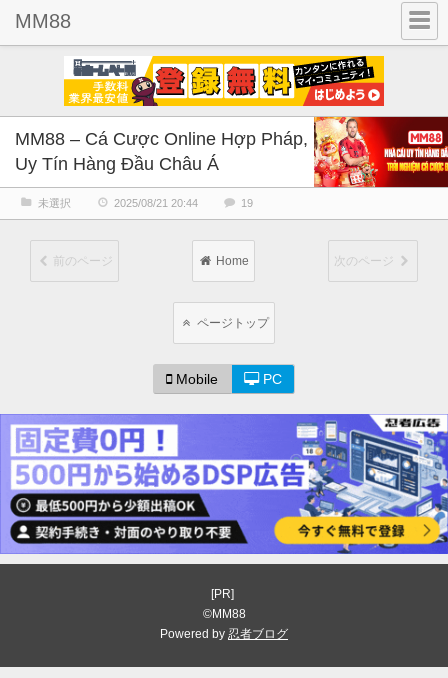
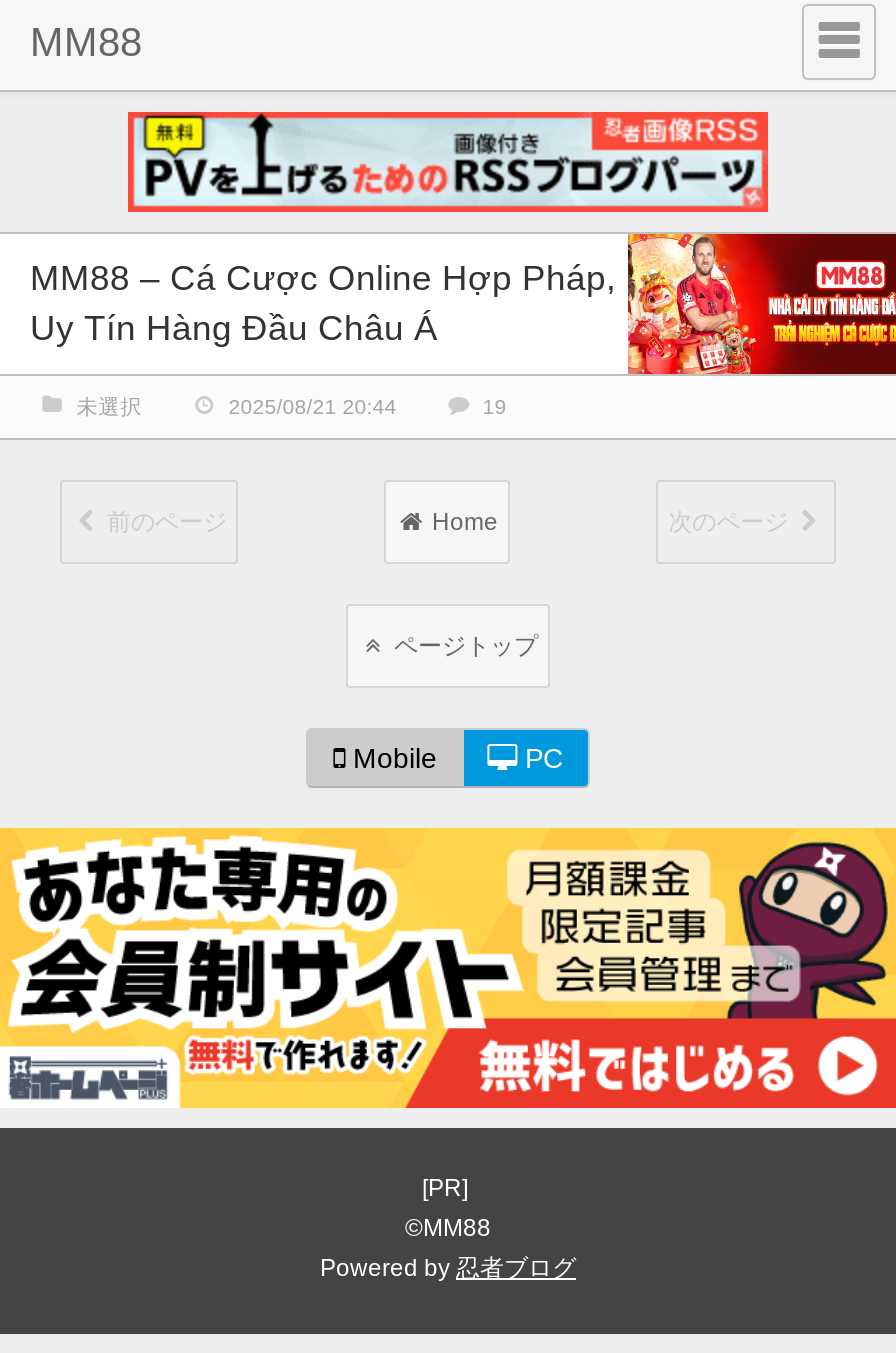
- [image]
+ [image]

- [image]
+ [image]
